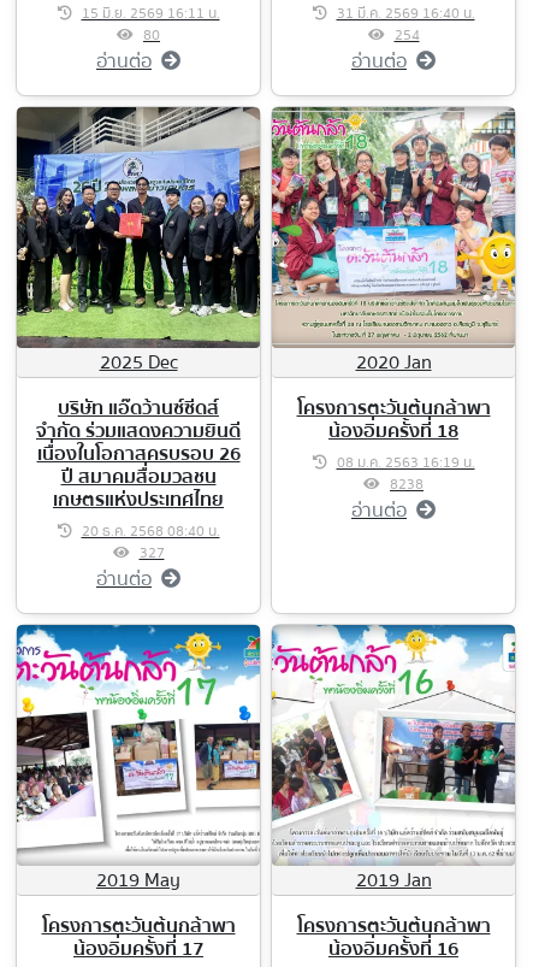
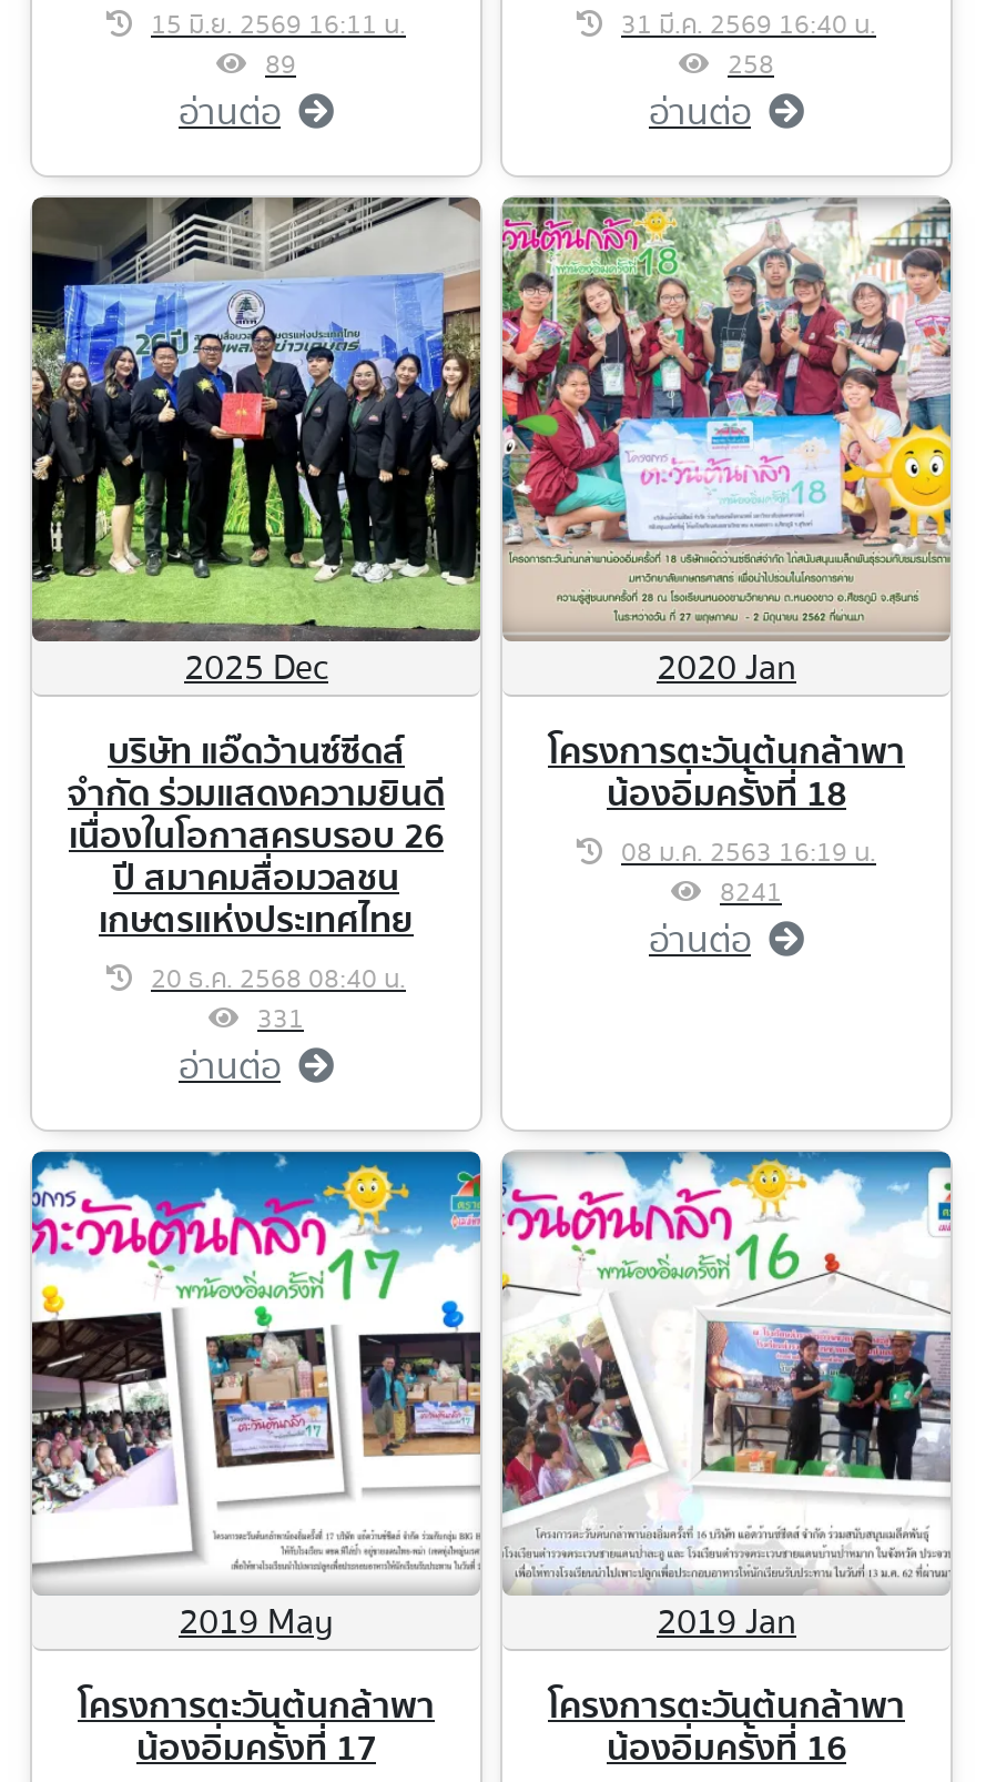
- 80
+ 89

- 254
+ 258

- 8238
+ 8241

- 327
+ 331
